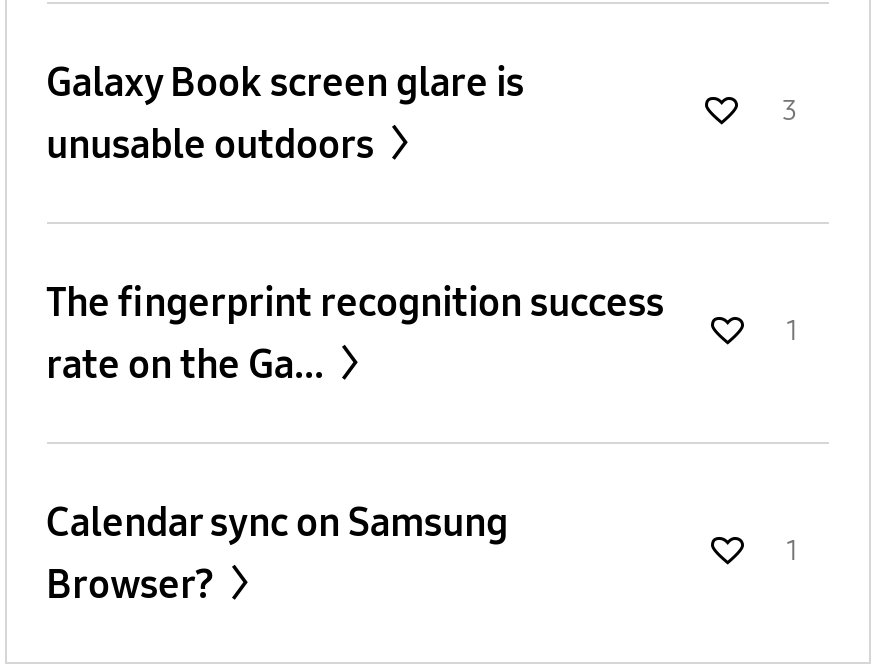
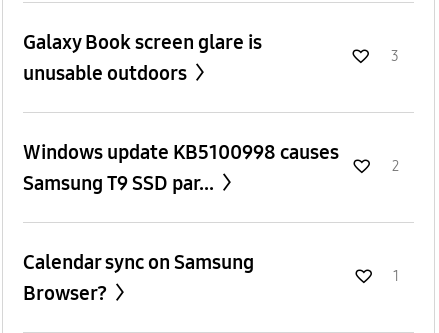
- The fingerprint recognition success
- rate on the Ga...
+ Windows update KB5100998 causes
+ Samsung T9 SSD par...

- 1
+ 2
